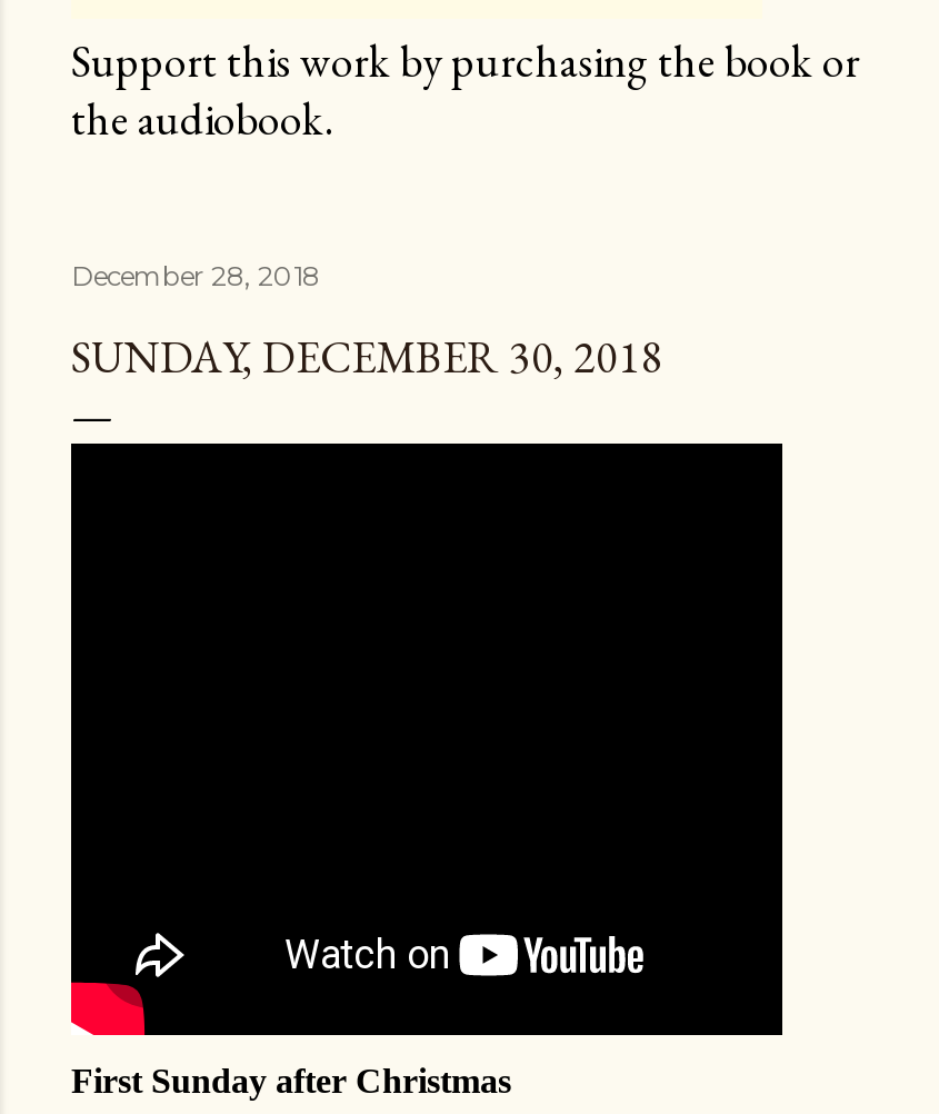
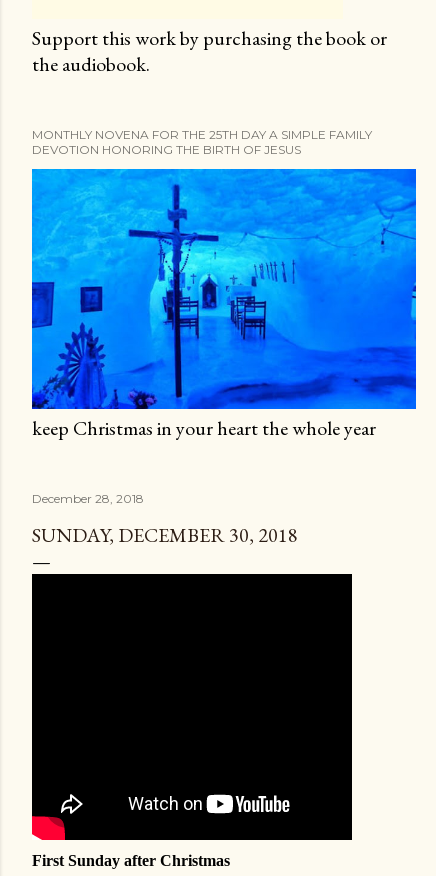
+ [image]
+ keep Christmas in your heart the whole year

+ MONTHLY NOVENA FOR THE 25TH DAY A SIMPLE FAMILY
+ DEVOTION HONORING THE BIRTH OF JESUS
